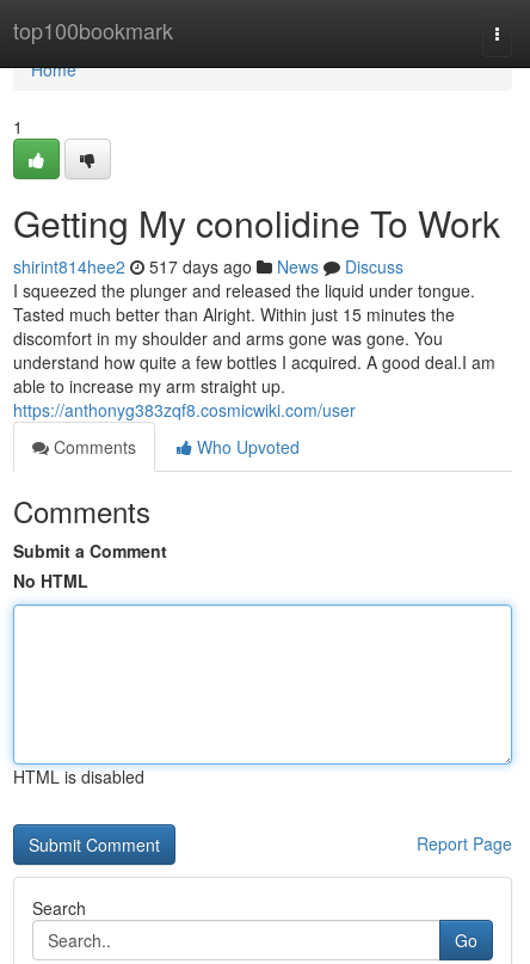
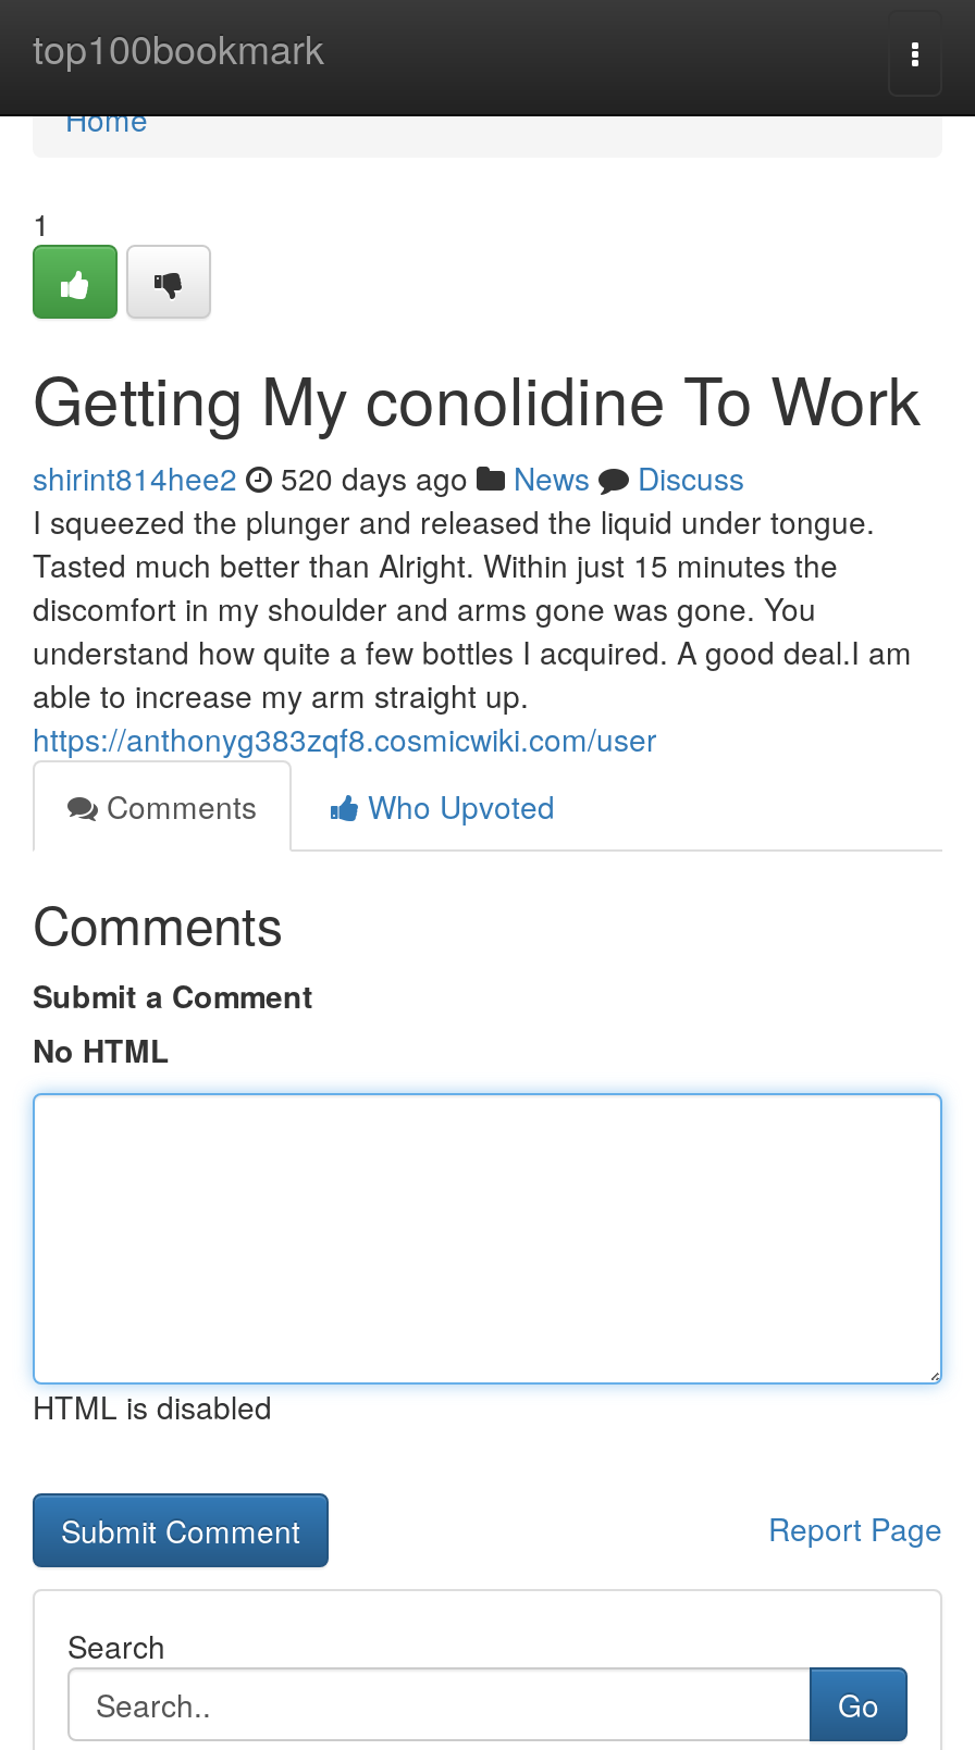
- shirint814hee2 517 days ago News Discuss
+ shirint814hee2 520 days ago News Discuss
